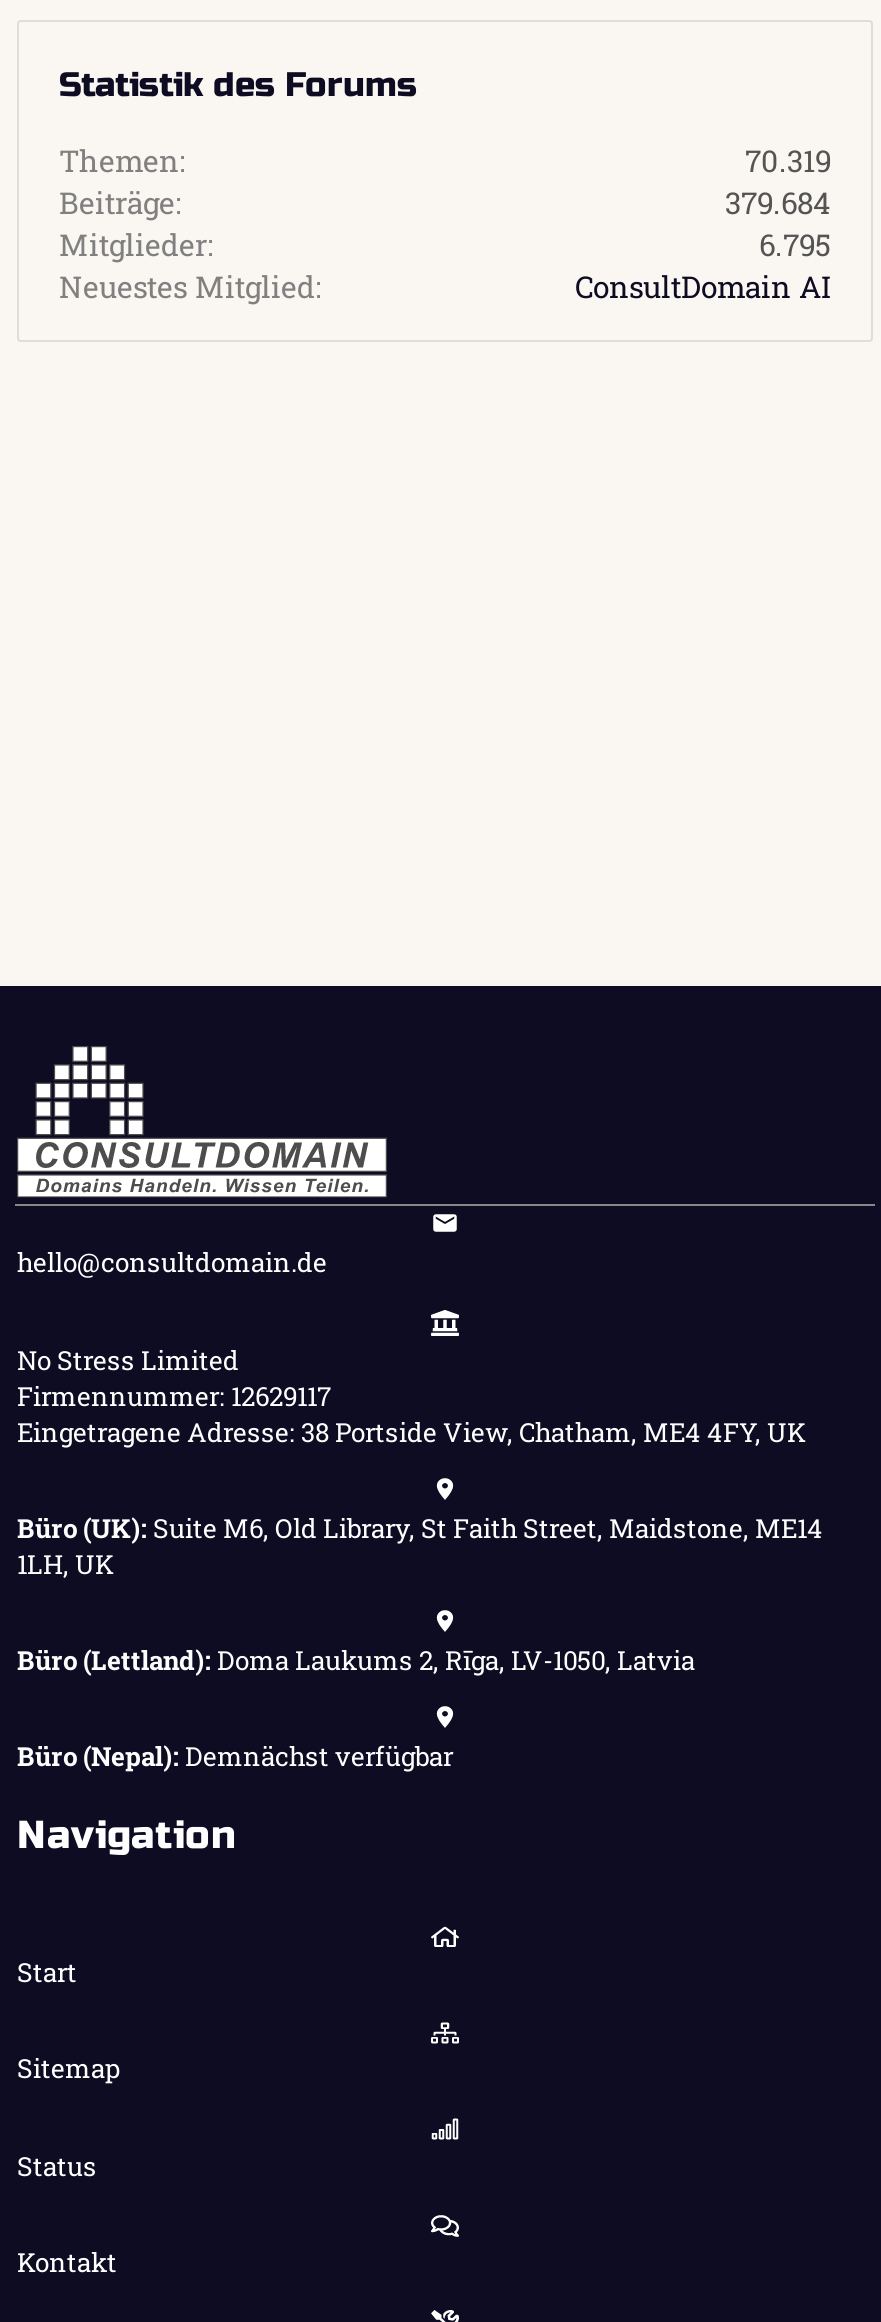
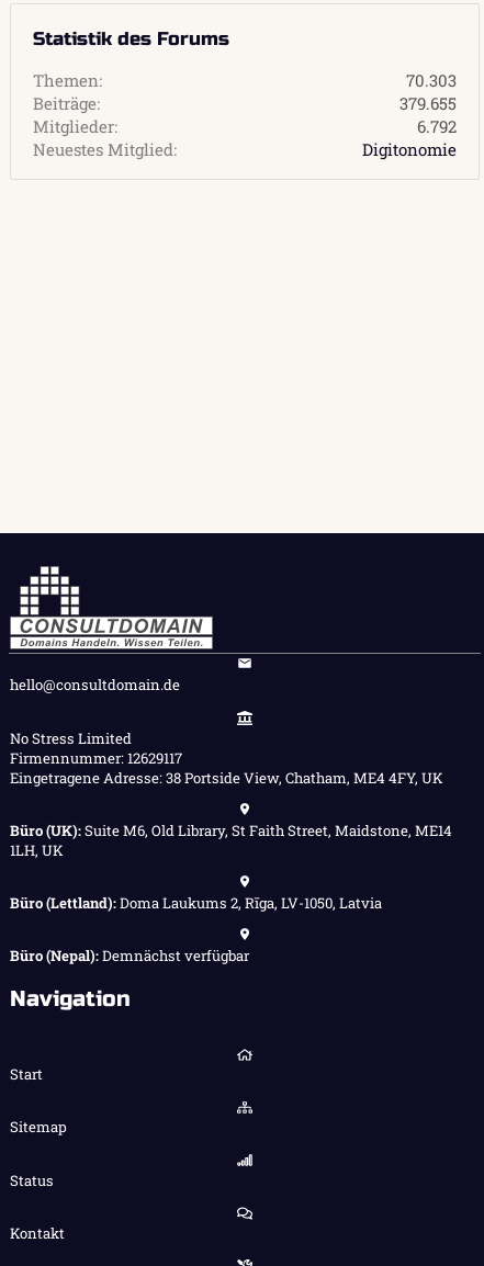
- 70.319
+ 70.303

- 379.684
+ 379.655

- 6.795
+ 6.792

- ConsultDomain AI
+ Digitonomie
